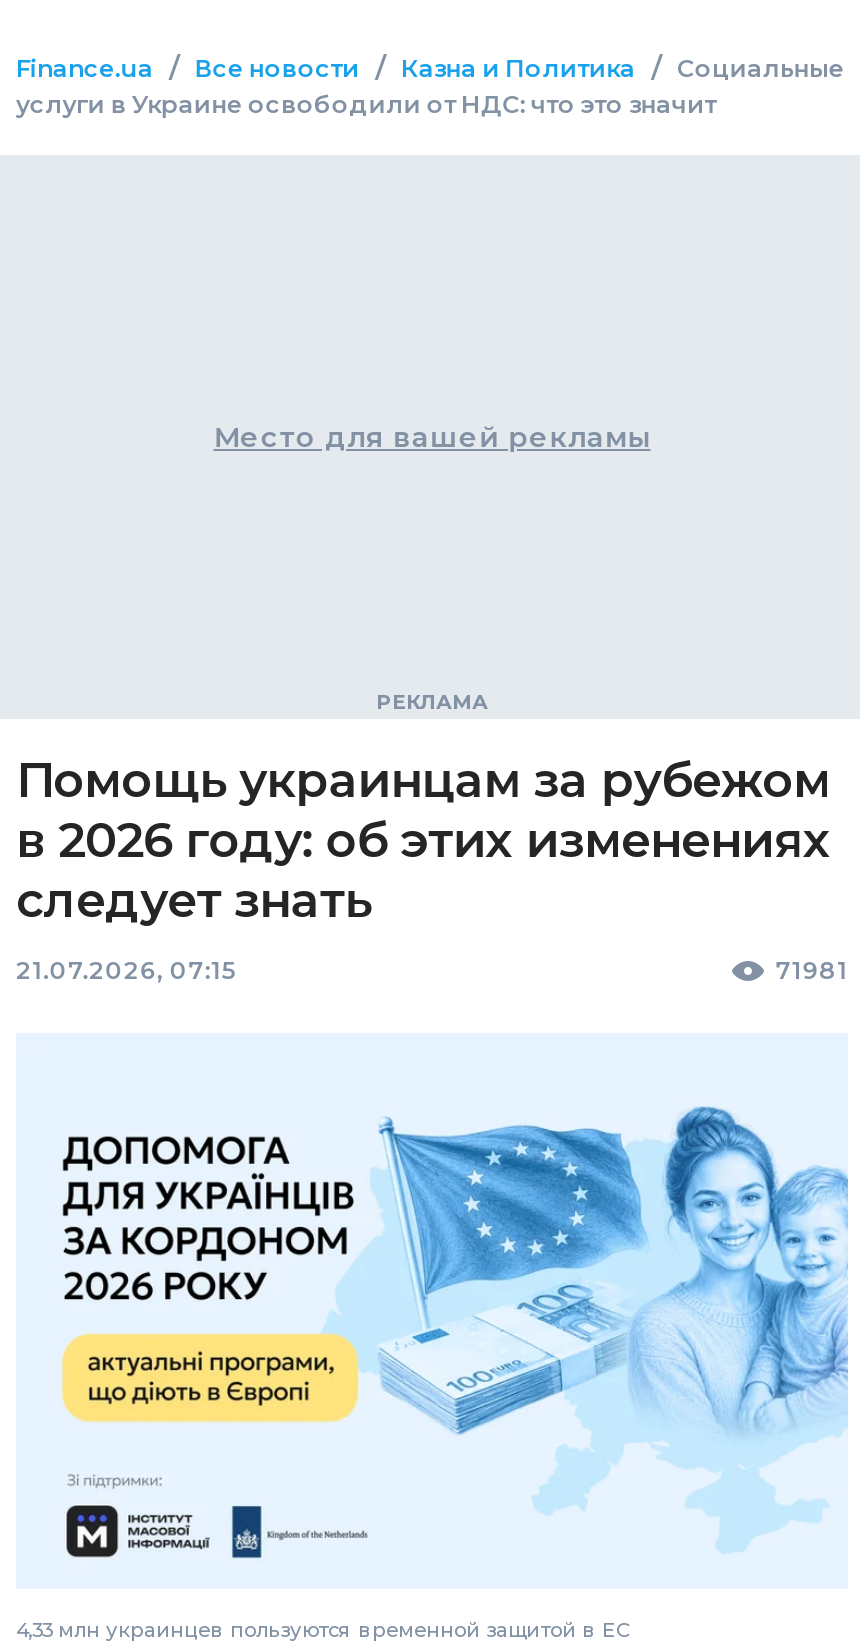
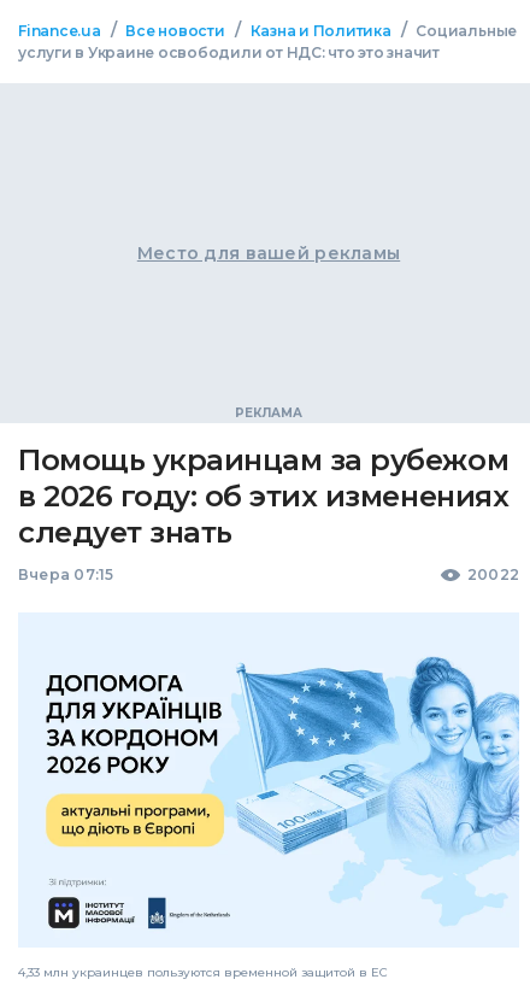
- 21.07.2026, 07:15
- 71981
+ Вчера 07:15
+ 20022
